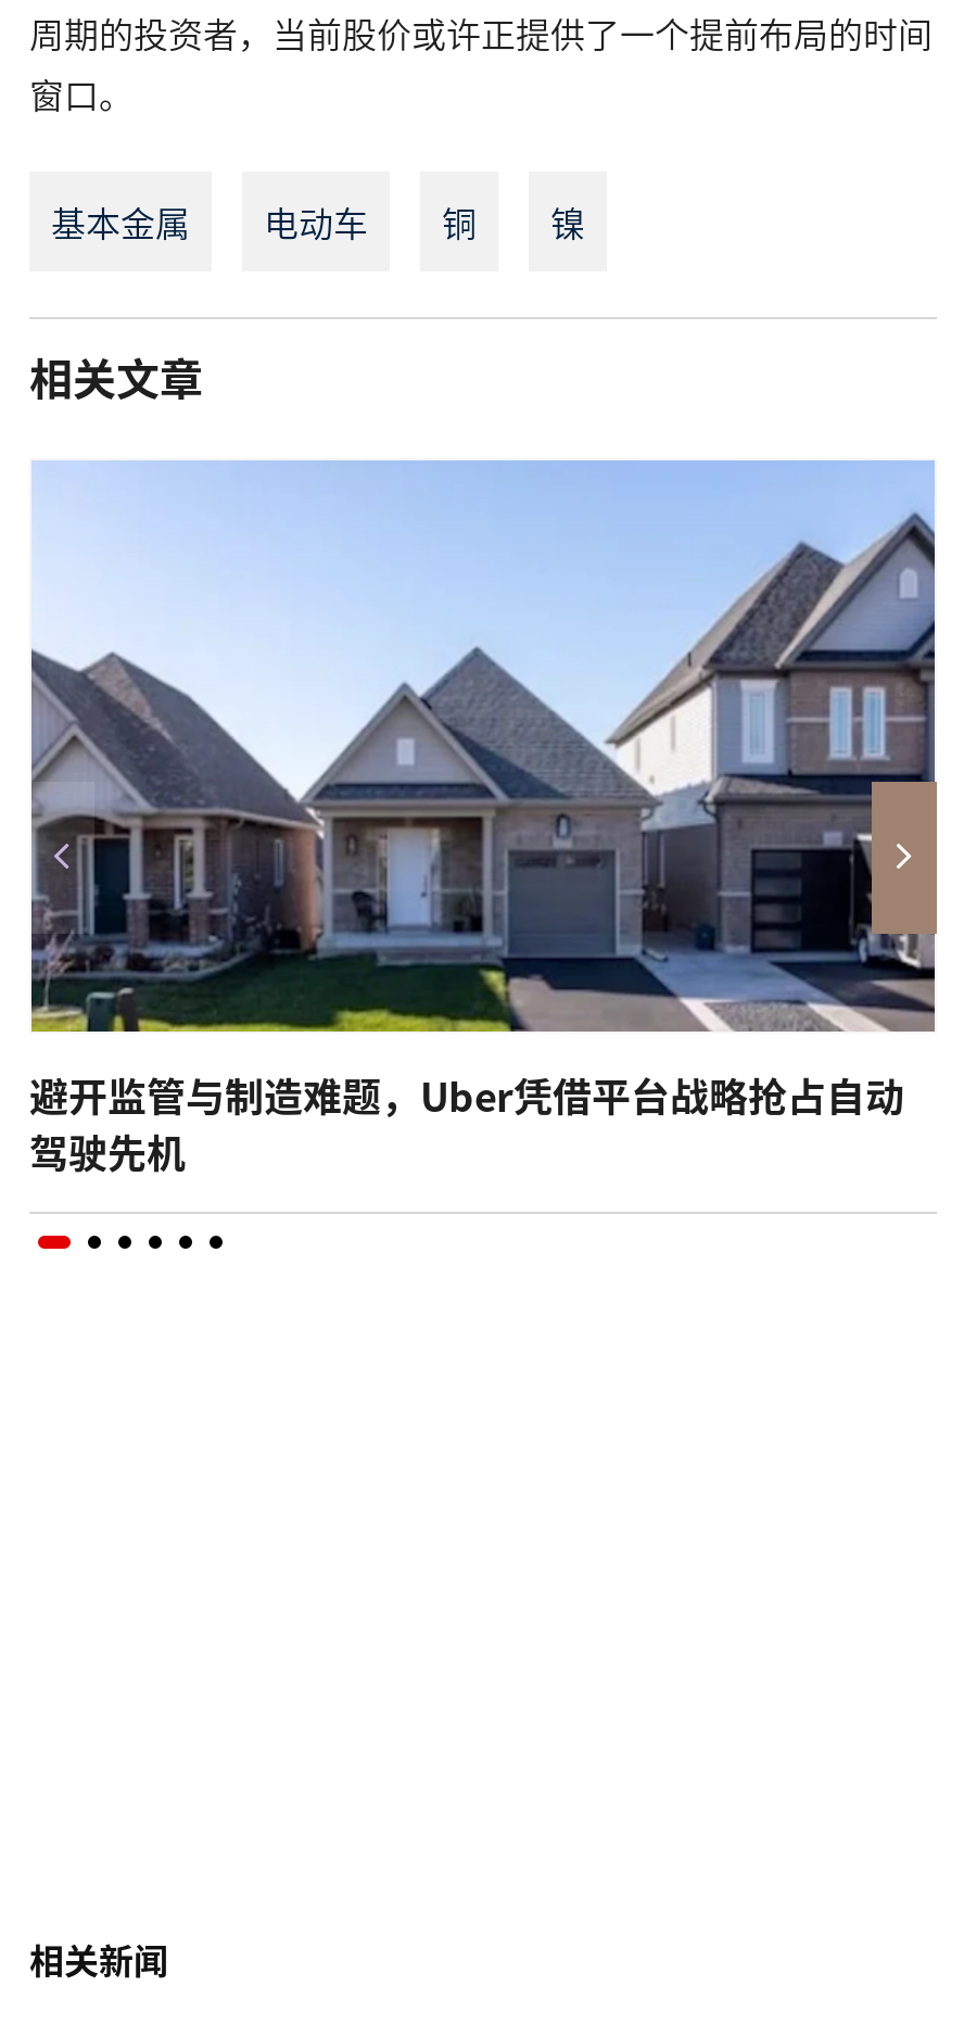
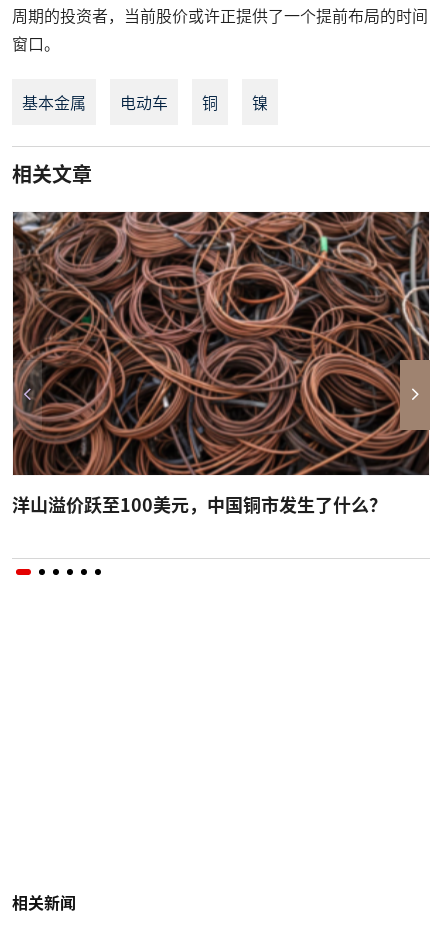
- [image]
- 避开监管与制造难题，Uber凭借平台战略抢占自动
- 驾驶先机
+ [image]
+ 洋山溢价跃至100美元，中国铜市发生了什么？
